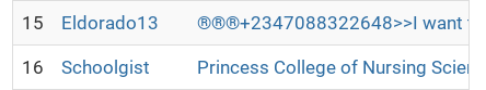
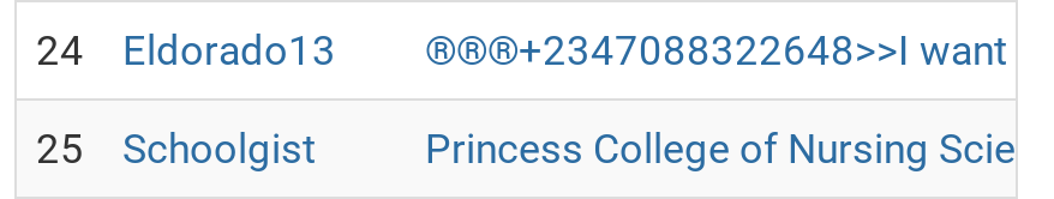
- 15
+ 24

- 16 Schoolgist
+ 25 Schoolgist
